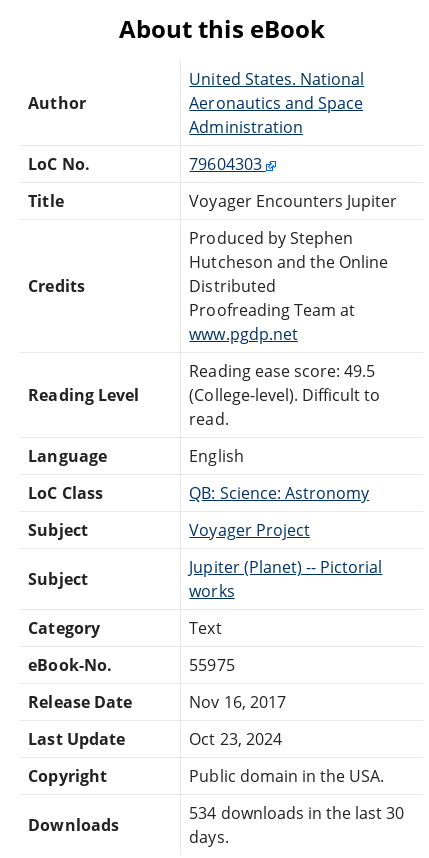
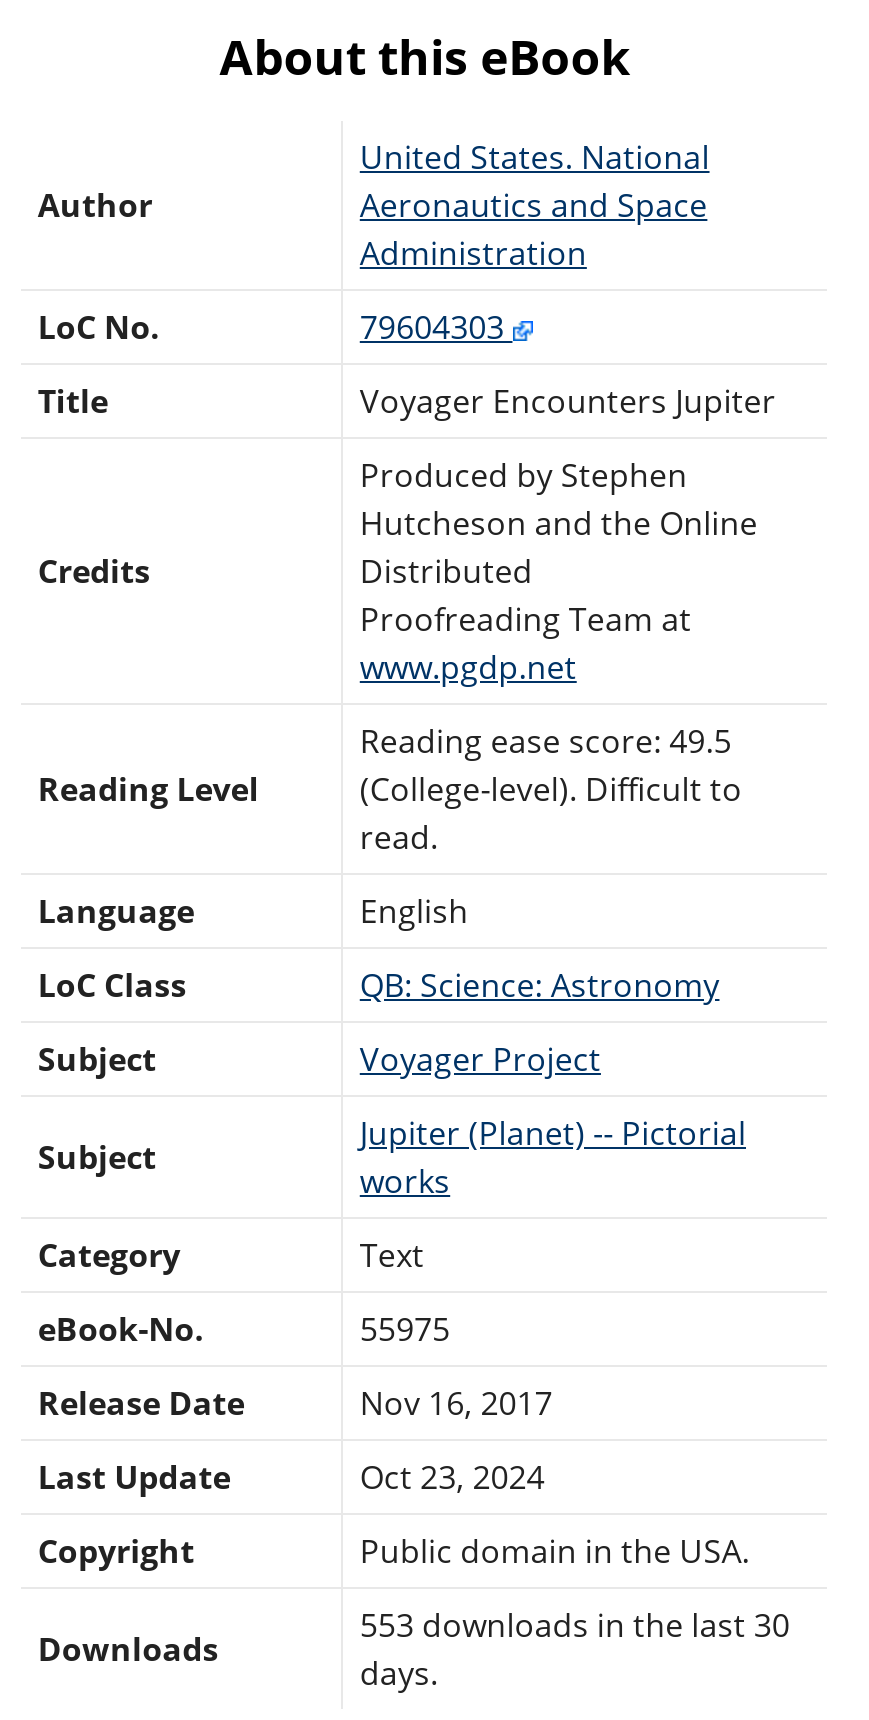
- 534 downloads in the last 30
+ 553 downloads in the last 30
